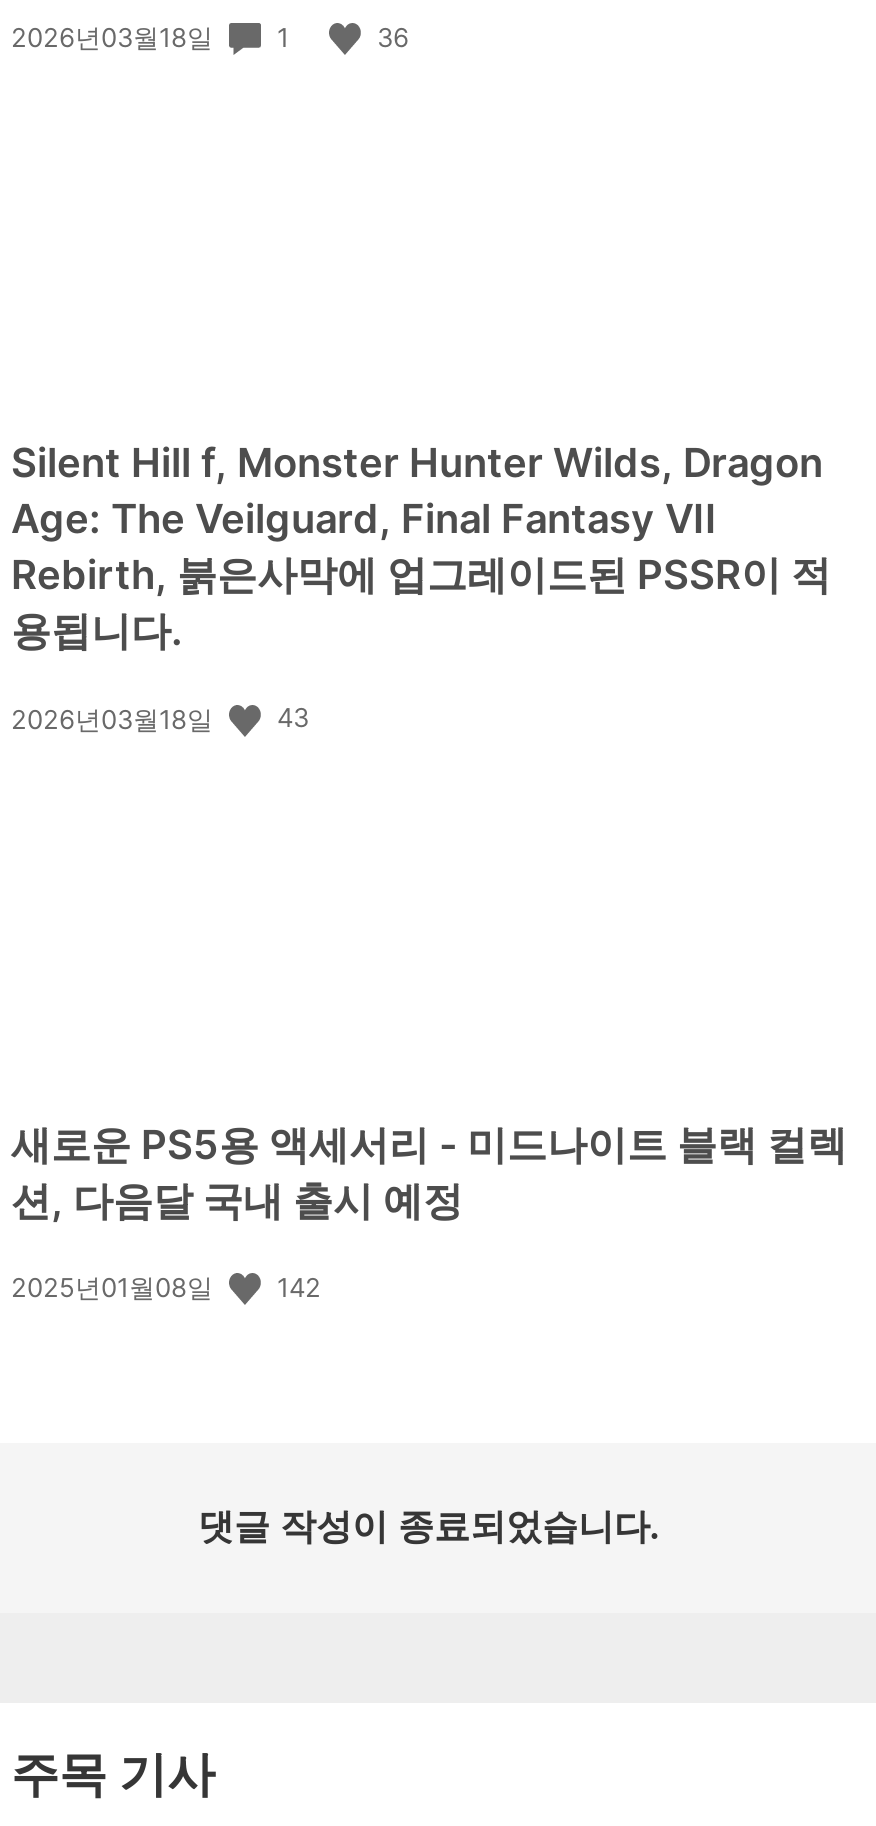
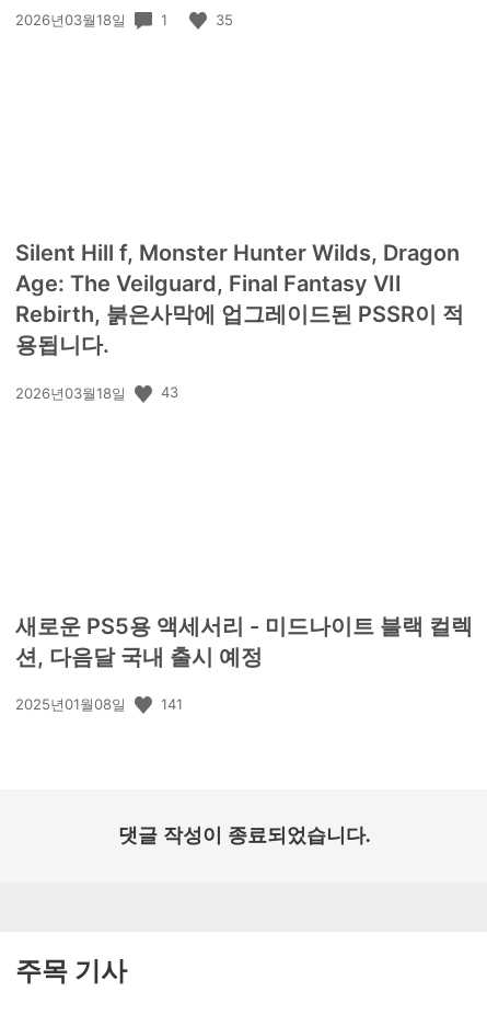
- 36
+ 35

- 142
+ 141
